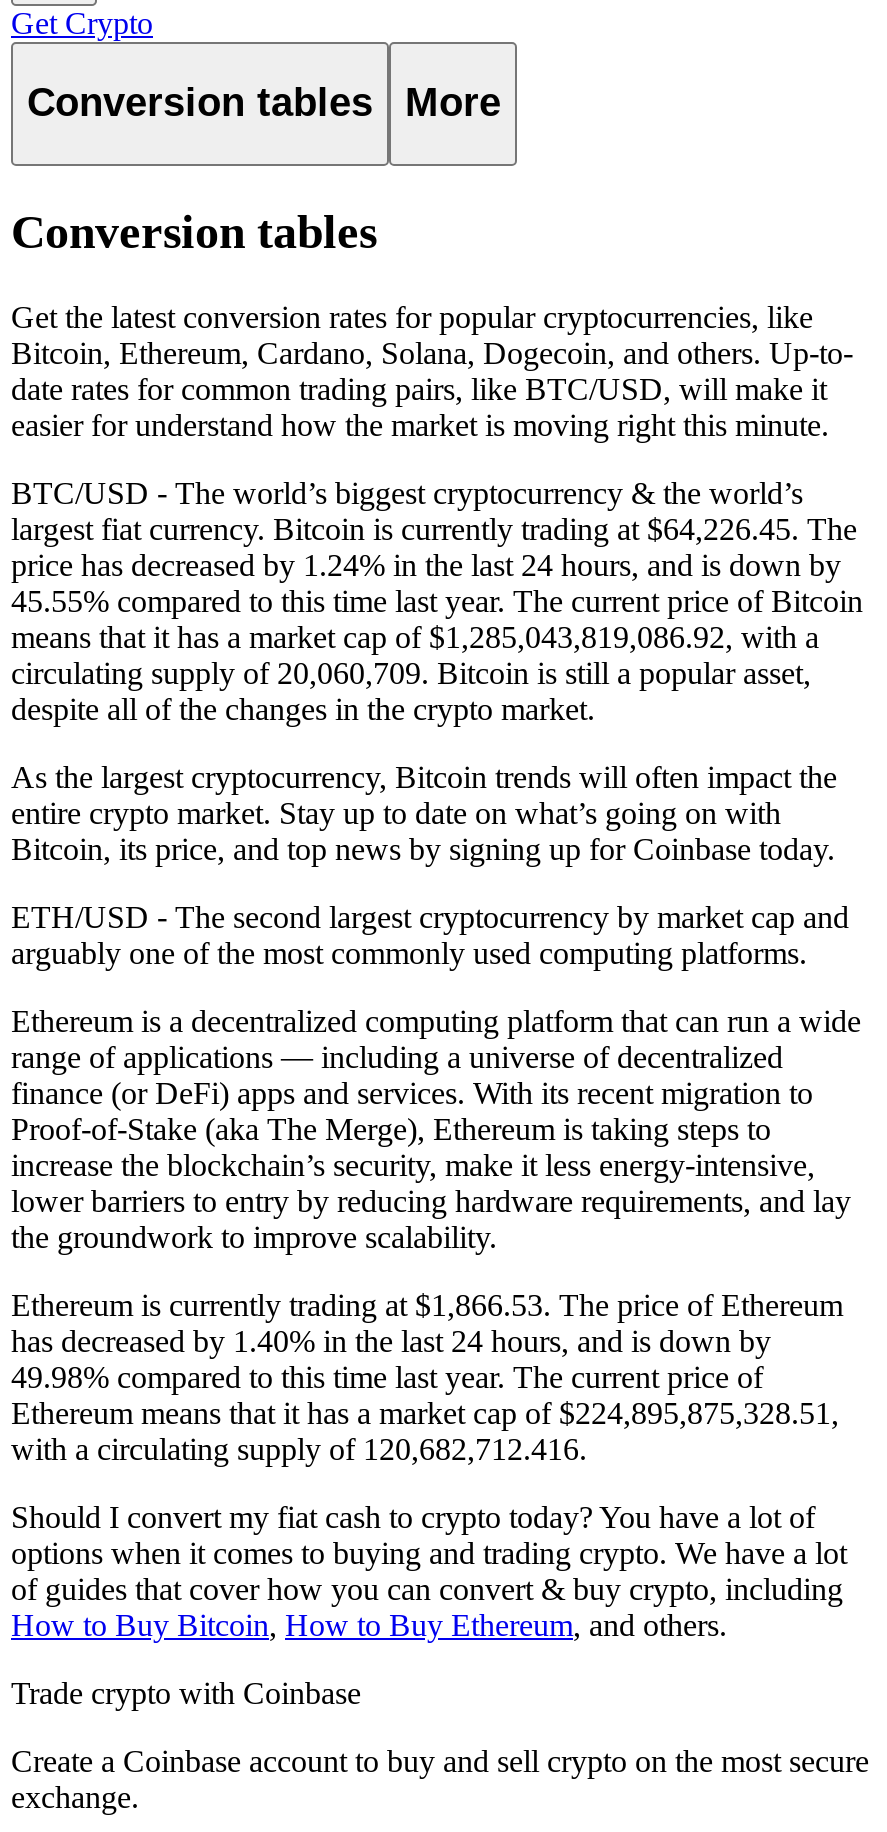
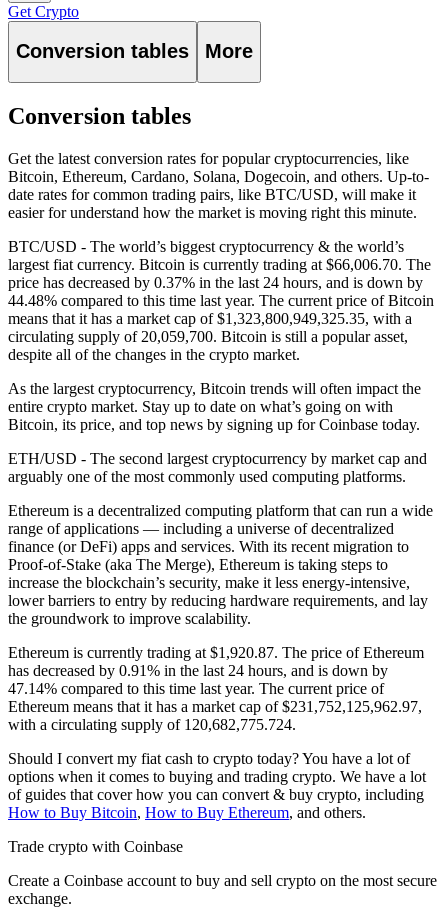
- largest fiat currency. Bitcoin is currently trading at $64,226.45. The
+ largest fiat currency. Bitcoin is currently trading at $66,006.70. The

- price has decreased by 1.24% in the last 24 hours, and is down by
+ price has decreased by 0.37% in the last 24 hours, and is down by

- 45.55% compared to this time last year. The current price of Bitcoin
+ 44.48% compared to this time last year. The current price of Bitcoin

- means that it has a market cap of $1,285,043,819,086.92, with a
+ means that it has a market cap of $1,323,800,949,325.35, with a

- circulating supply of 20,060,709. Bitcoin is still a popular asset,
+ circulating supply of 20,059,700. Bitcoin is still a popular asset,

- Ethereum is currently trading at $1,866.53. The price of Ethereum
+ Ethereum is currently trading at $1,920.87. The price of Ethereum

- has decreased by 1.40% in the last 24 hours, and is down by
+ has decreased by 0.91% in the last 24 hours, and is down by

- 49.98% compared to this time last year. The current price of
+ 47.14% compared to this time last year. The current price of

- Ethereum means that it has a market cap of $224,895,875,328.51,
+ Ethereum means that it has a market cap of $231,752,125,962.97,

- with a circulating supply of 120,682,712.416.
+ with a circulating supply of 120,682,775.724.
